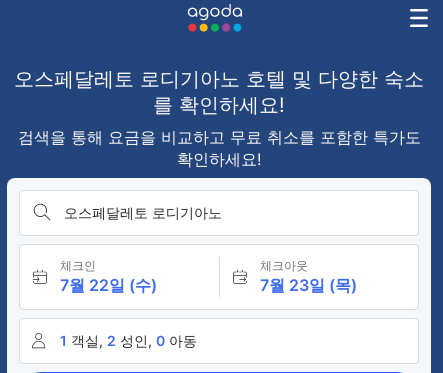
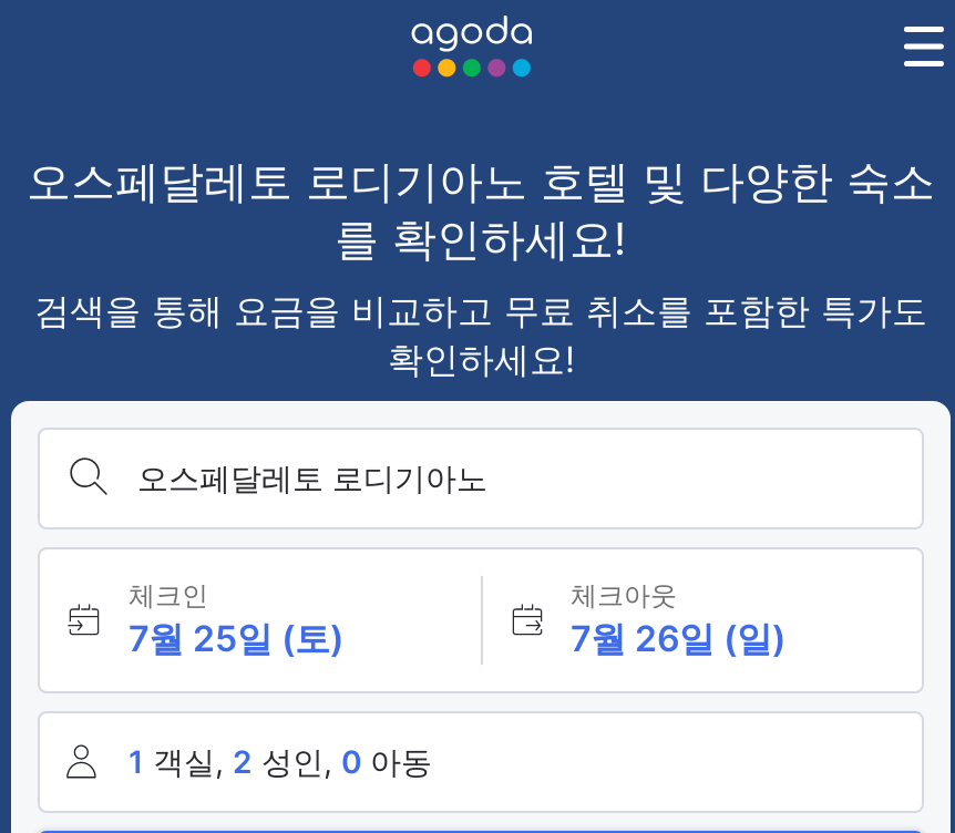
- 7월 22일 (수)
+ 7월 25일 (토)

- 7월 23일 (목)
+ 7월 26일 (일)
